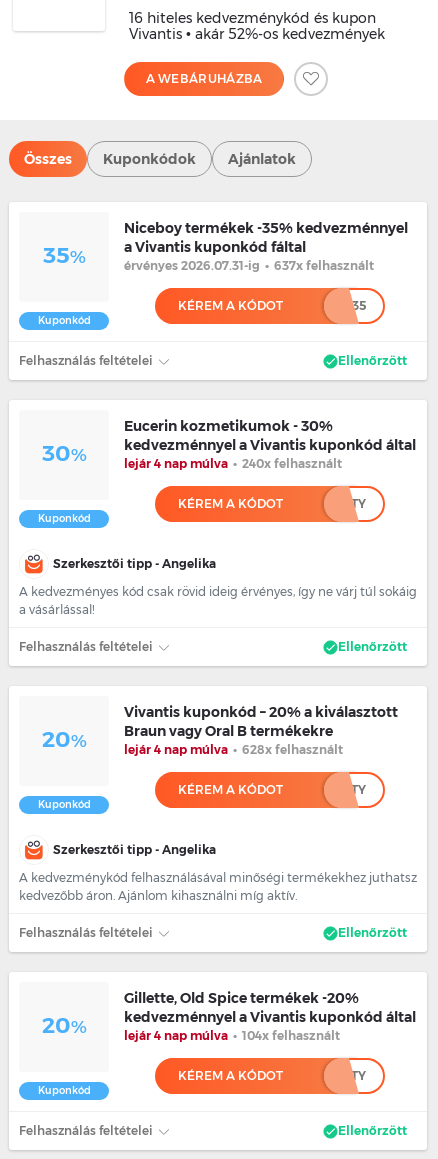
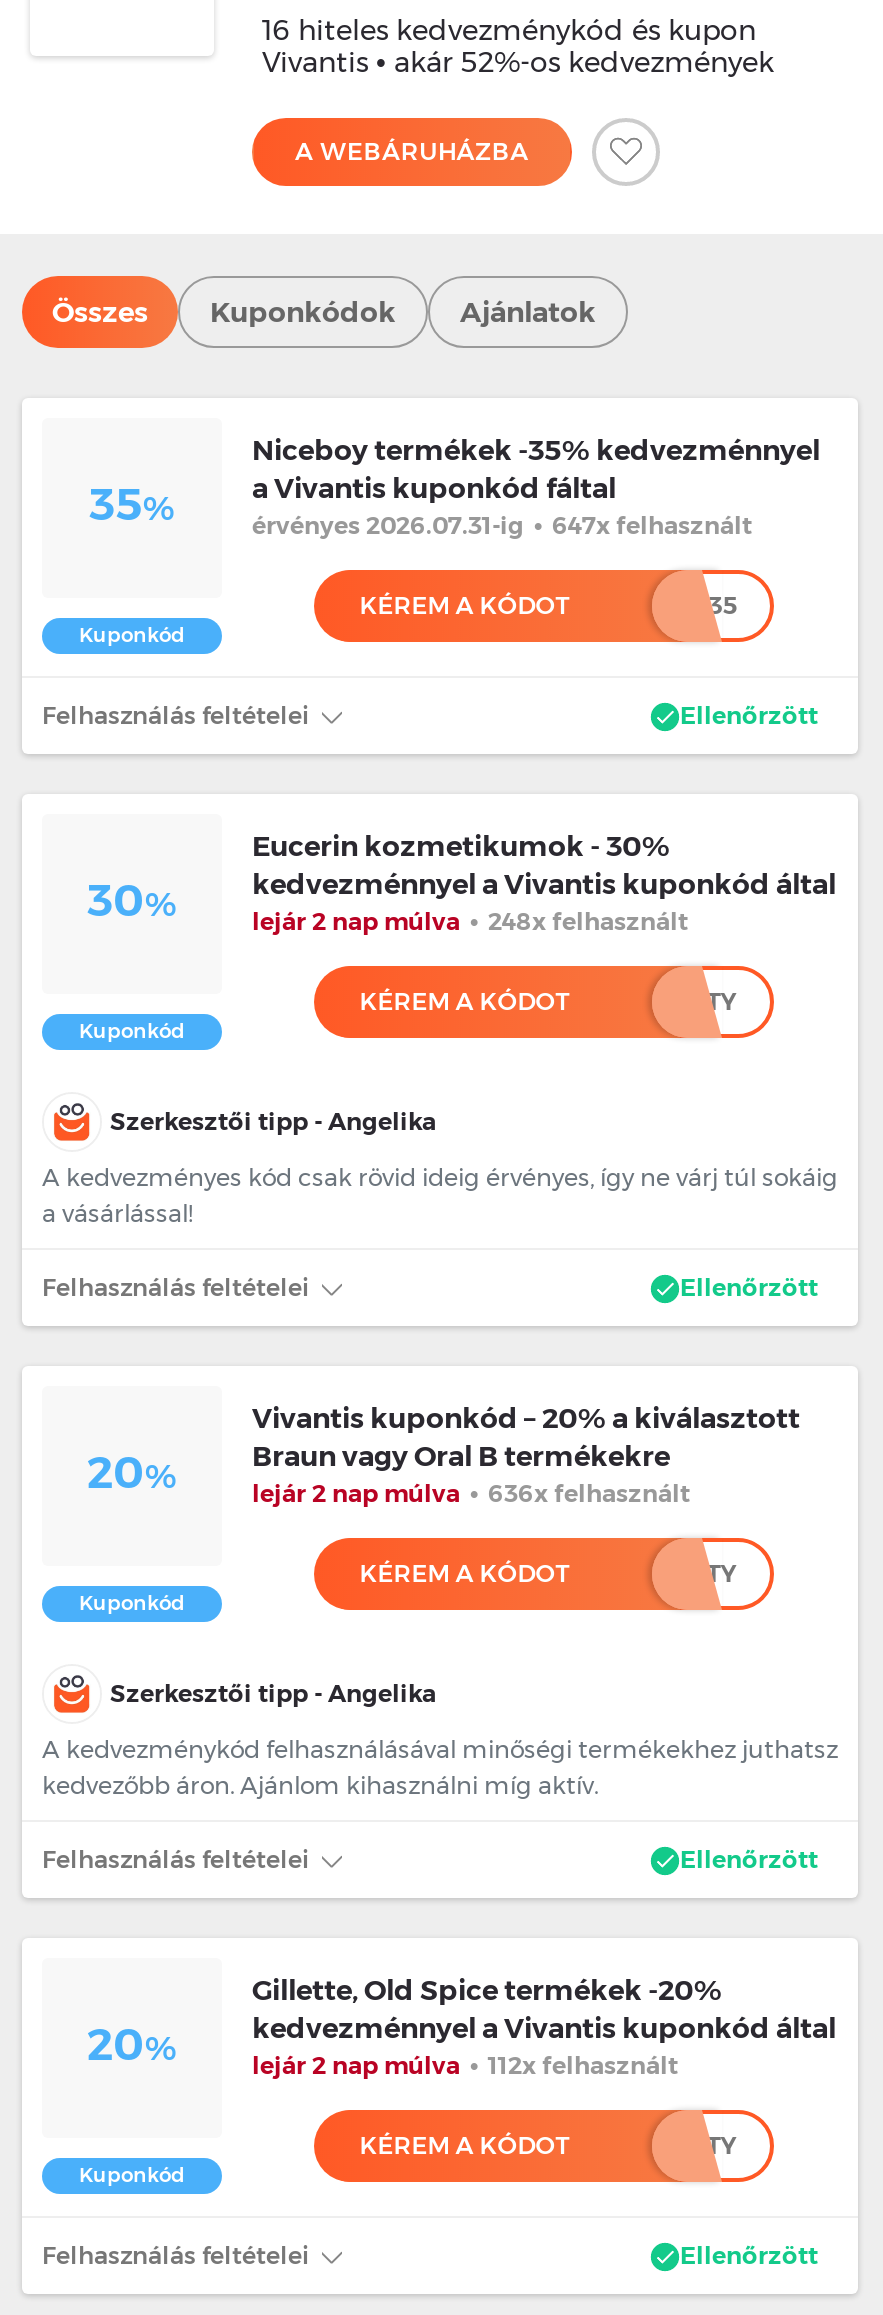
- érvényes 2026.07.31-ig • 637x felhasznált
+ érvényes 2026.07.31-ig • 647x felhasznált

- lejár 4 nap múlva • 240x felhasznált
+ lejár 2 nap múlva • 248x felhasznált

- lejár 4 nap múlva • 628x felhasznált
+ lejár 2 nap múlva • 636x felhasznált

- lejár 4 nap múlva • 104x felhasznált
+ lejár 2 nap múlva • 112x felhasznált
